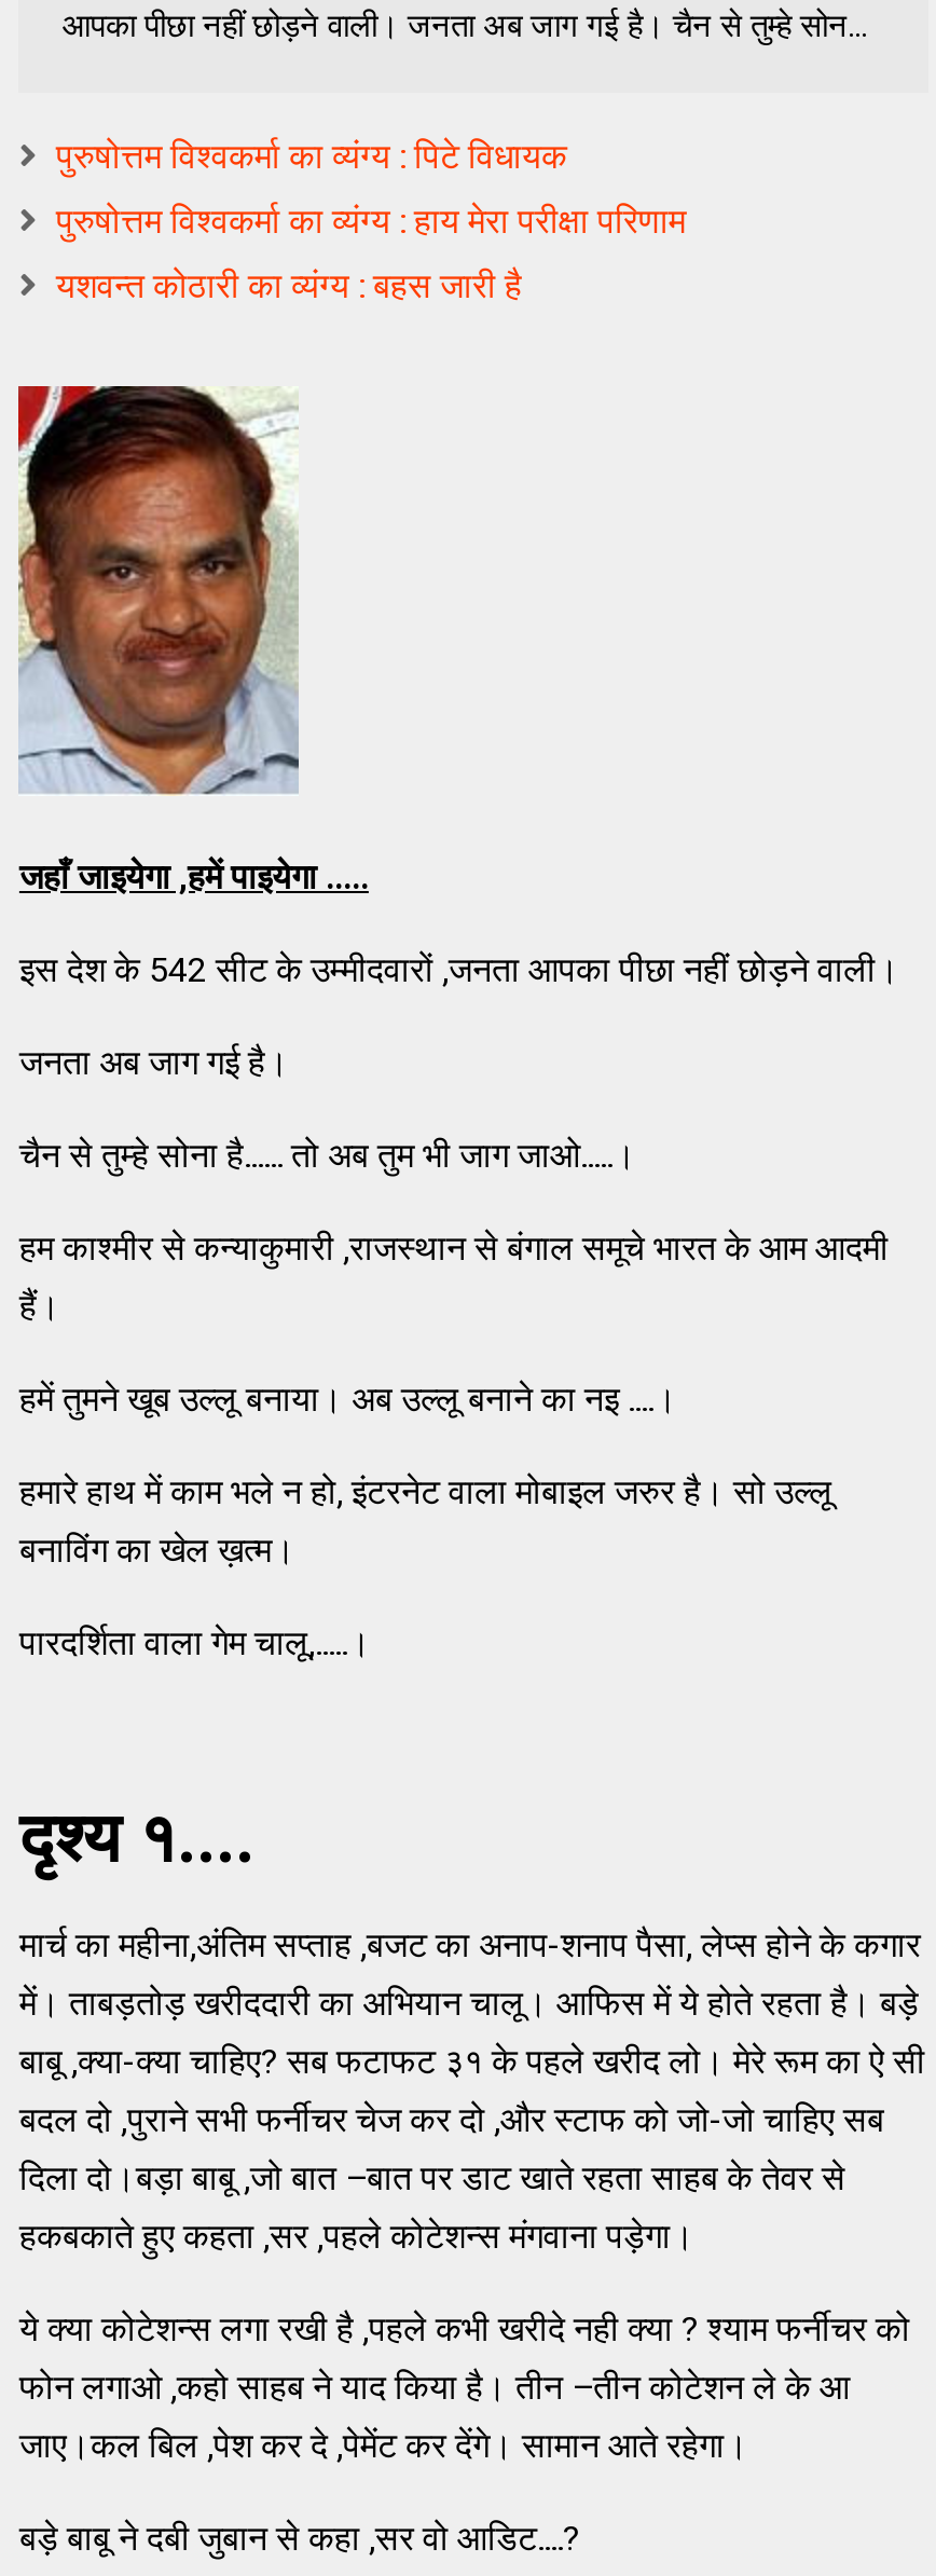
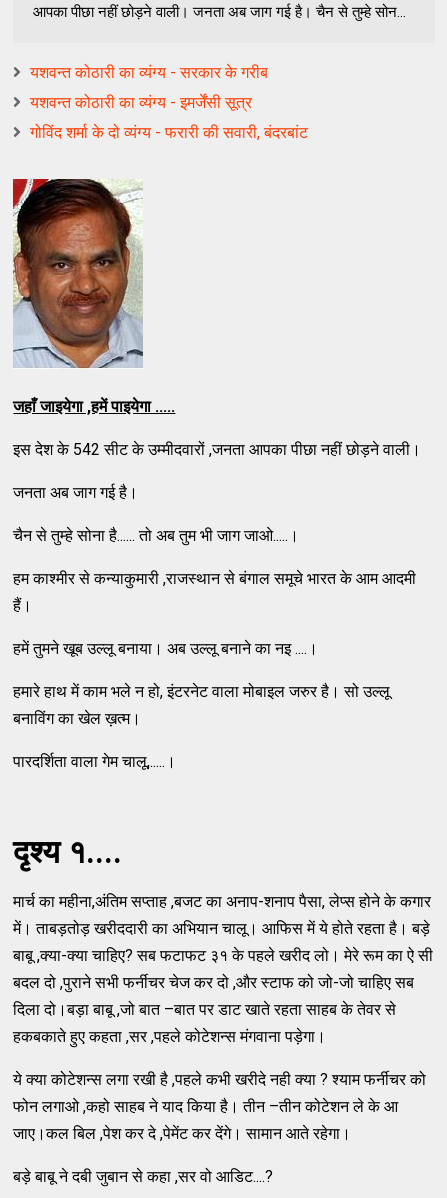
- पुरुषोत्तम विश्वकर्मा का व्यंग्य : पिटे विधायक
+ यशवन्‍त कोठारी का व्यंग्य - सरकार के गरीब

- पुरुषोत्तम विश्वकर्मा का व्यंग्य : हाय मेरा परीक्षा परिणाम
+ यशवन्त कोठारी का व्यंग्य - इमर्जेंसी सूत्र

- यशवन्त कोठारी का व्यंग्य : बहस जारी है
+ गोविंद शर्मा के दो व्यंग्य - फरारी की सवारी, बंदरबांट
